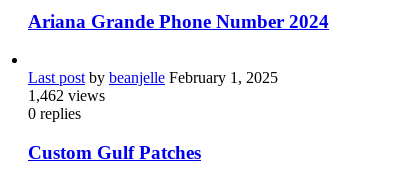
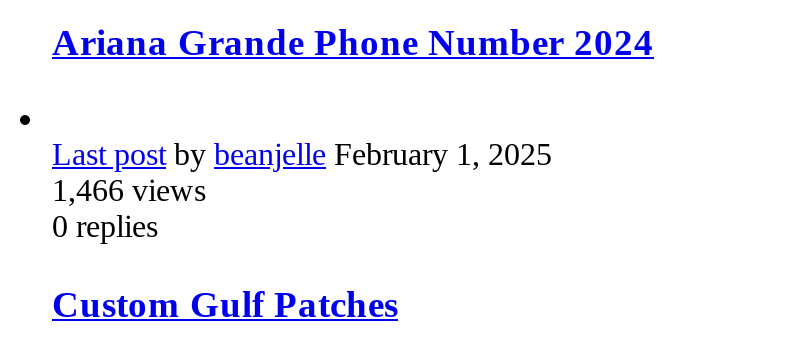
- 1,462 views
+ 1,466 views
